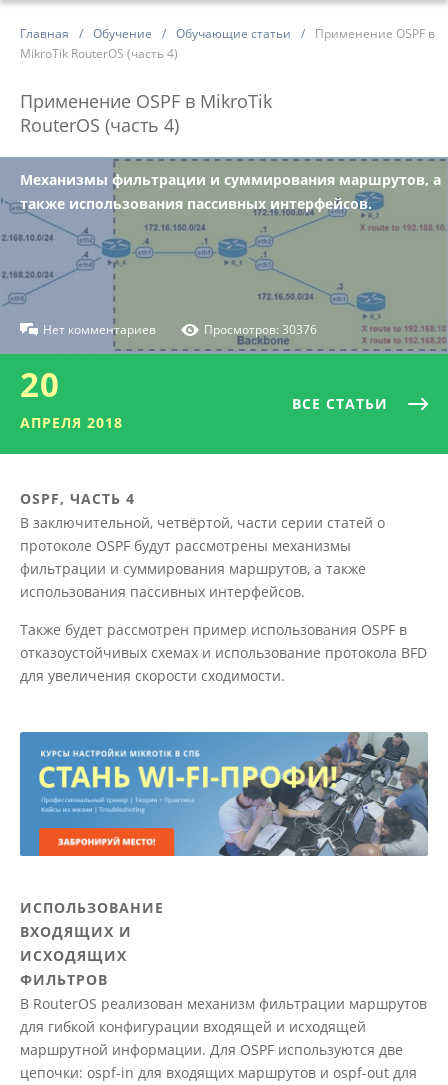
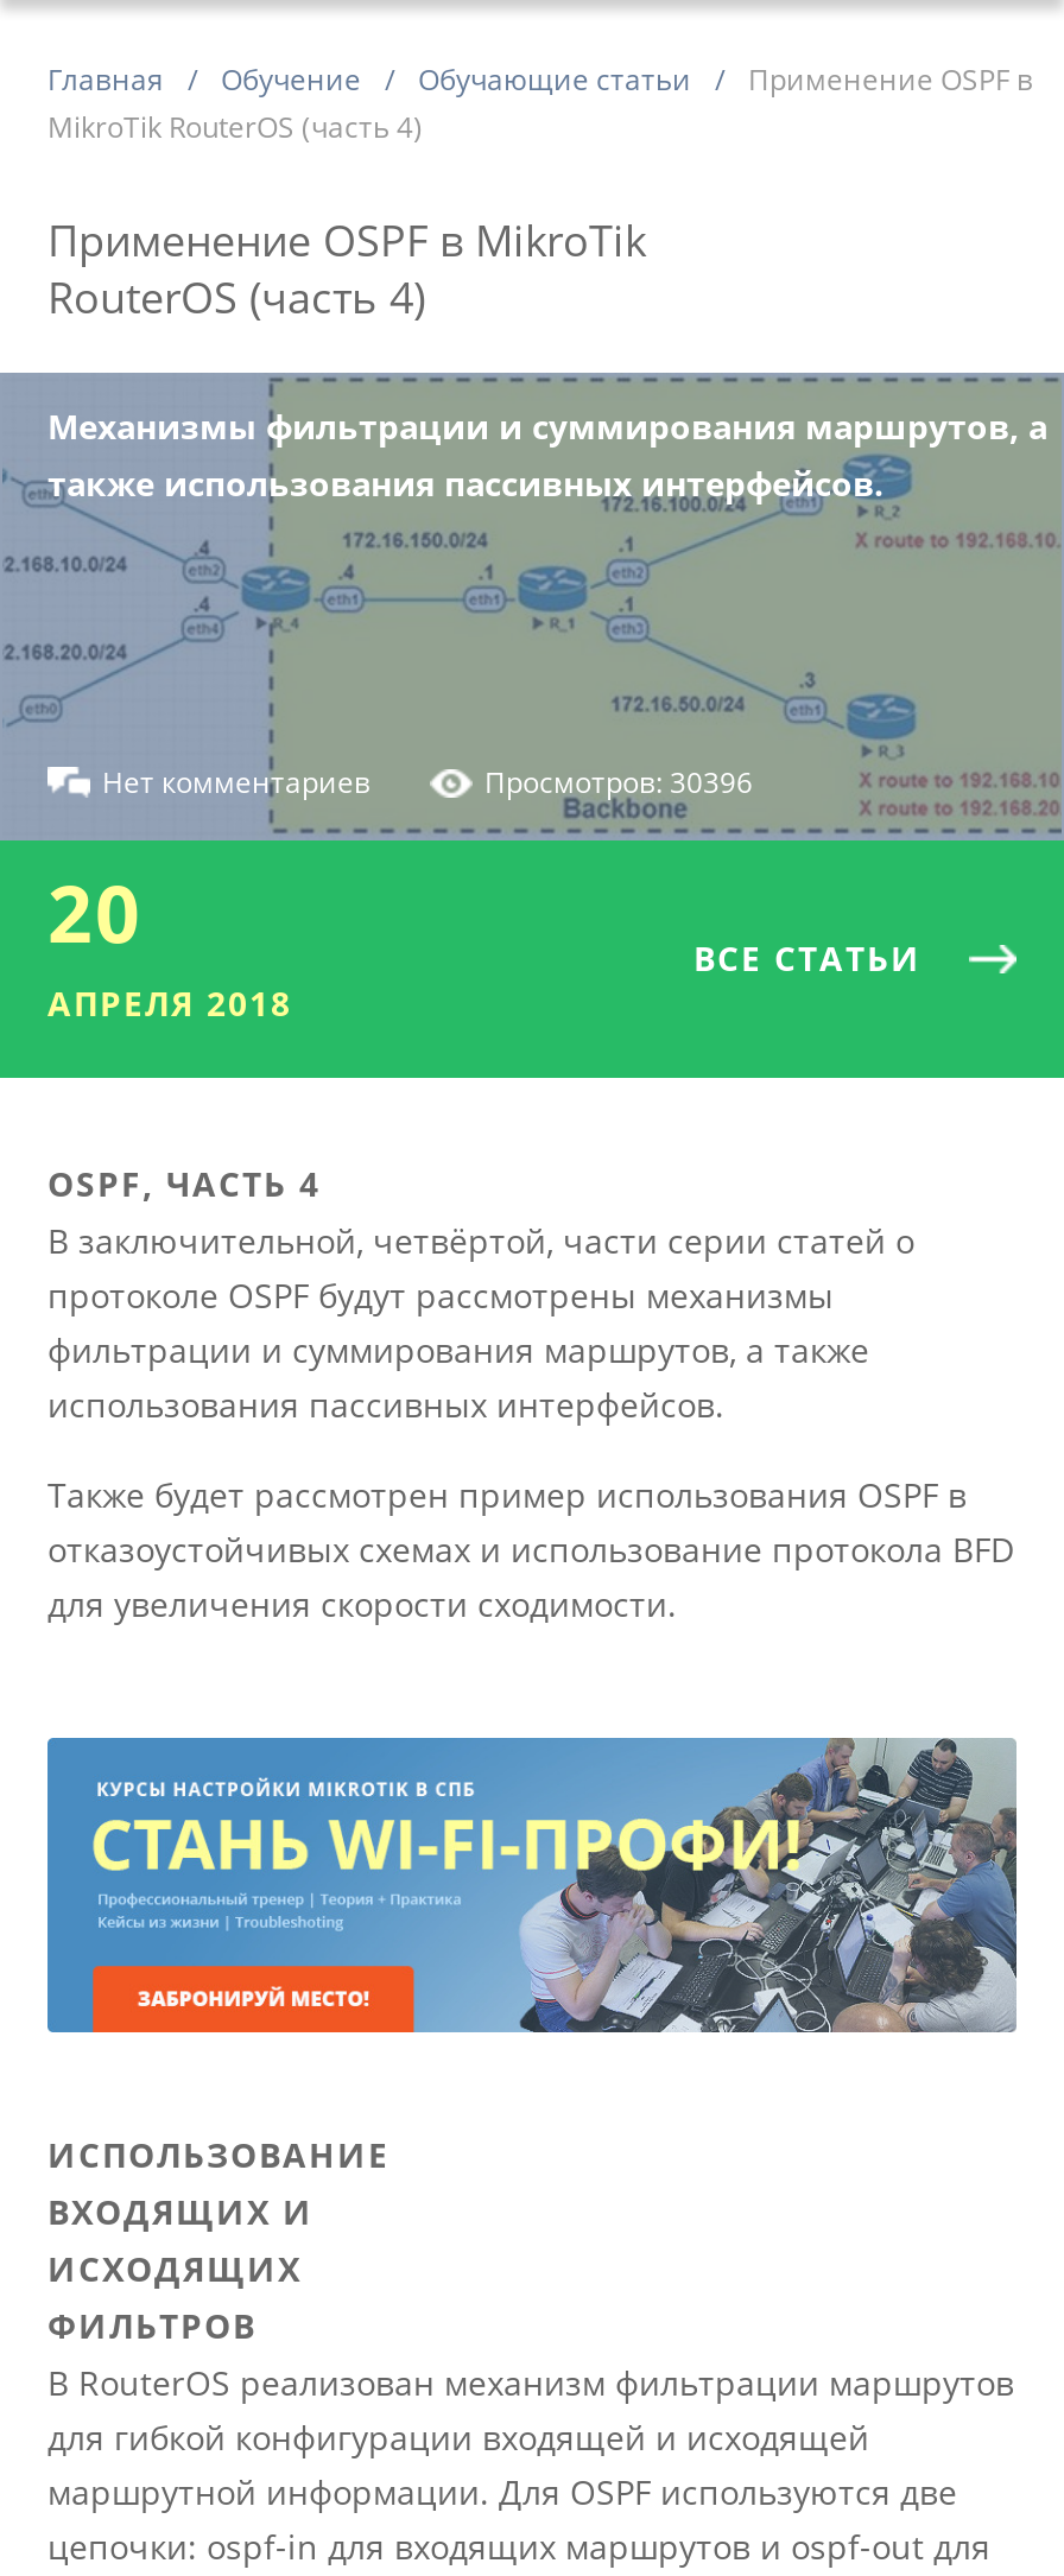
- Просмотров: 30376
+ Просмотров: 30396
